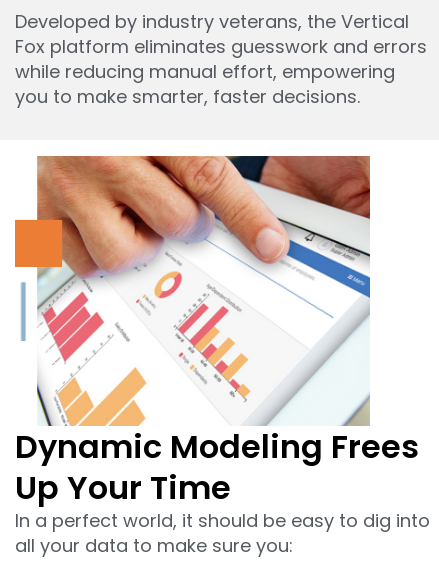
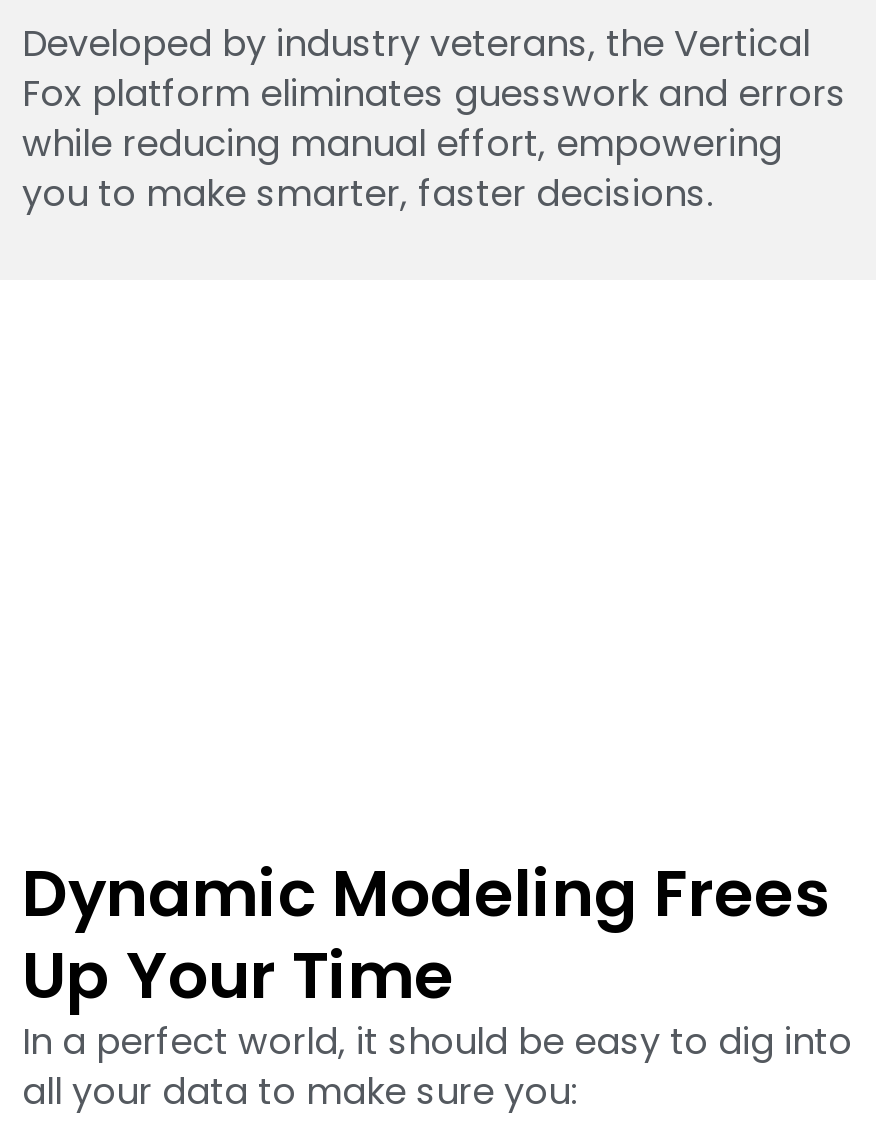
- [image]
